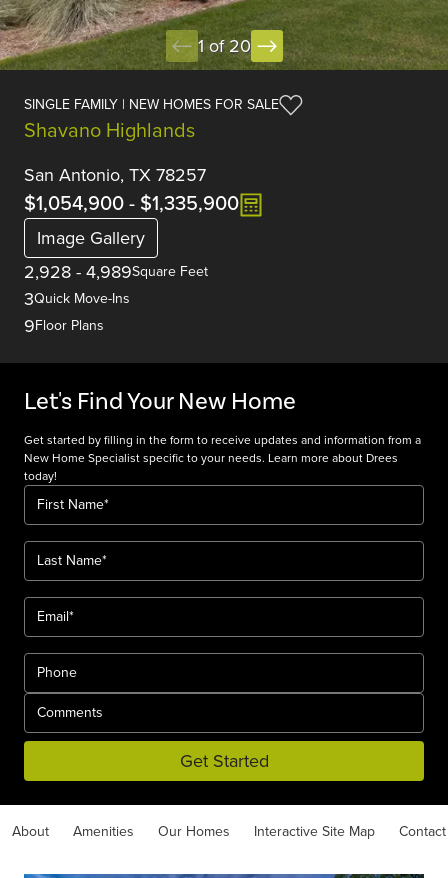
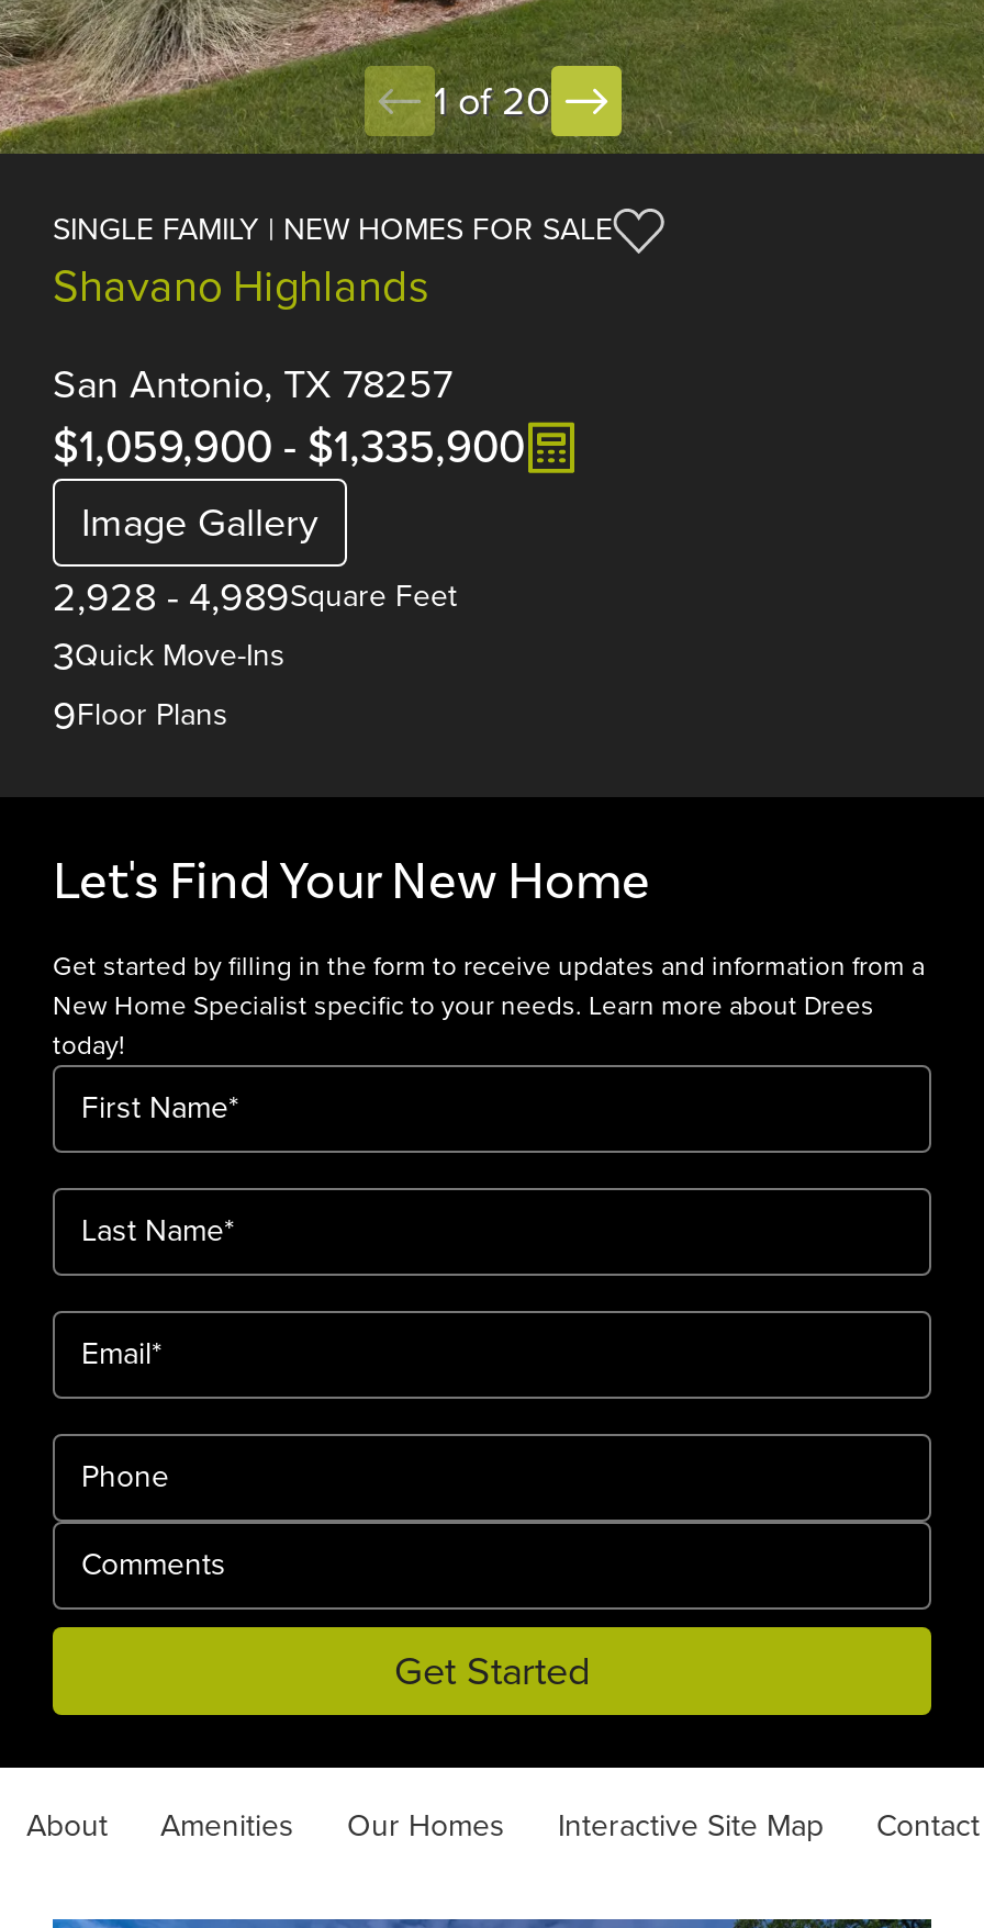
- $1,054,900 - $1,335,900
+ $1,059,900 - $1,335,900
